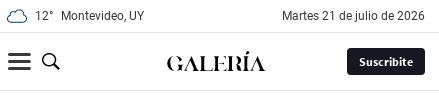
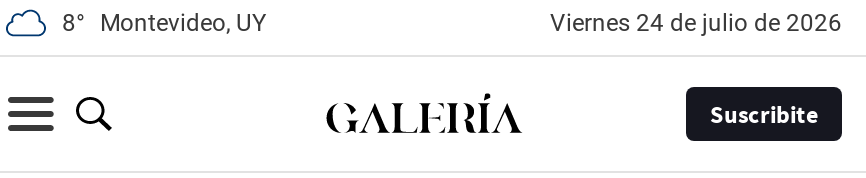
- 12° Montevideo, UY
+ 8° Montevideo, UY

- martes 21 de julio de 2026
+ viernes 24 de julio de 2026
